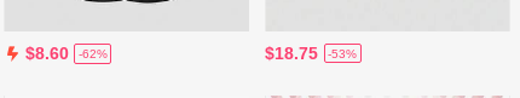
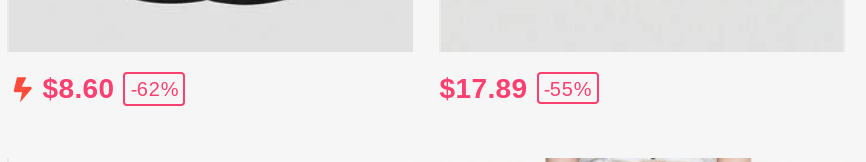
- $18.75
+ $17.89

- -53%
+ -55%
